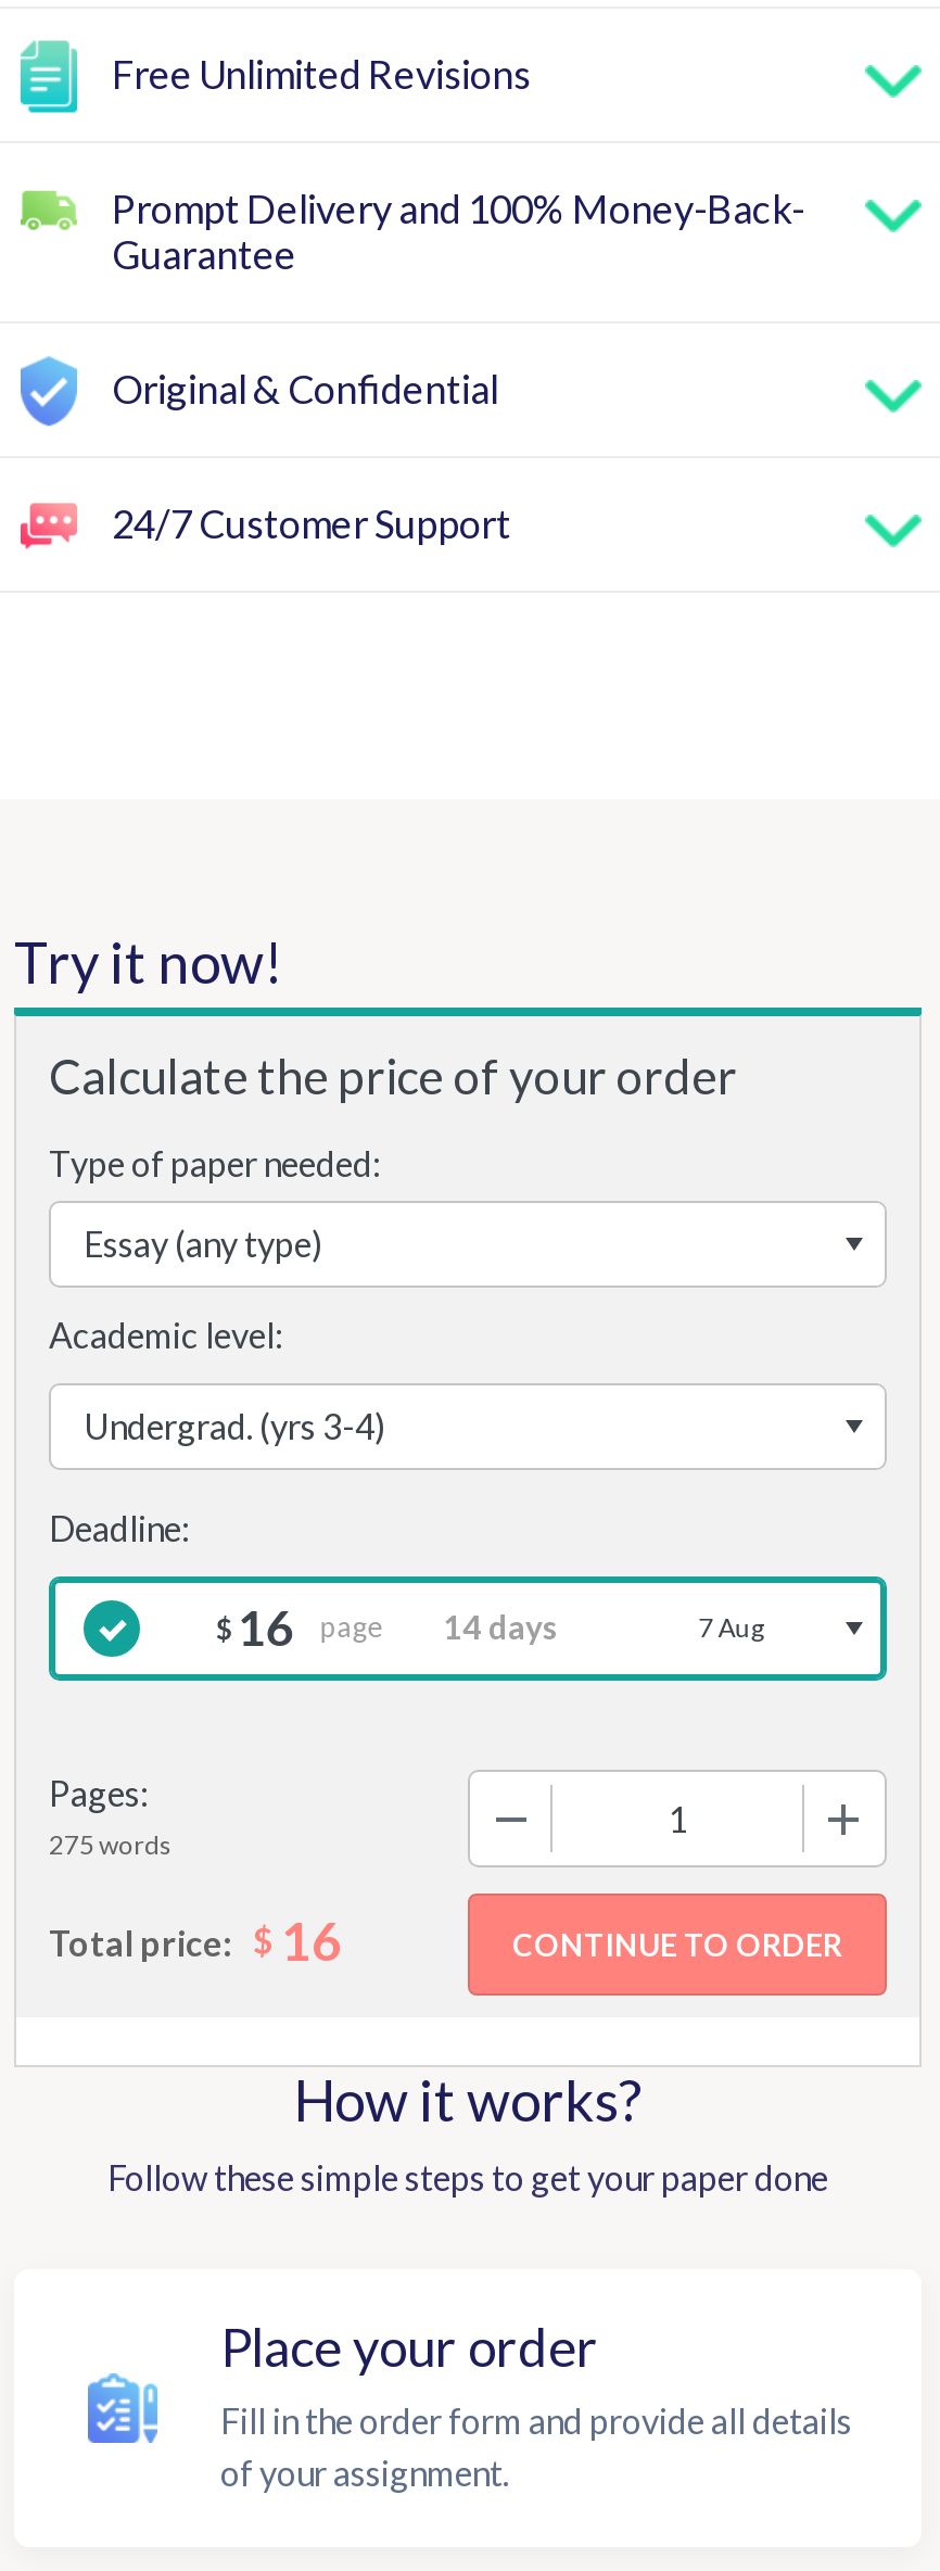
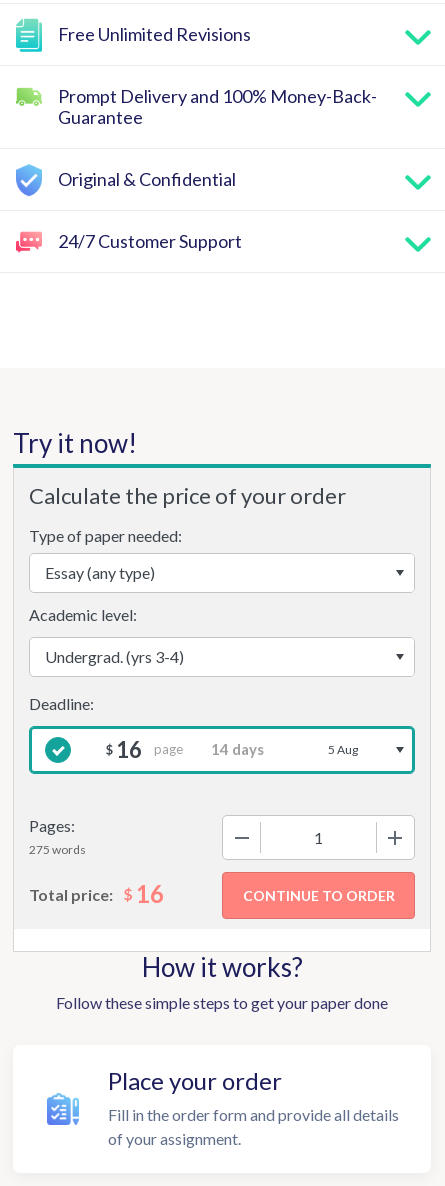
- 7 Aug
+ 5 Aug
